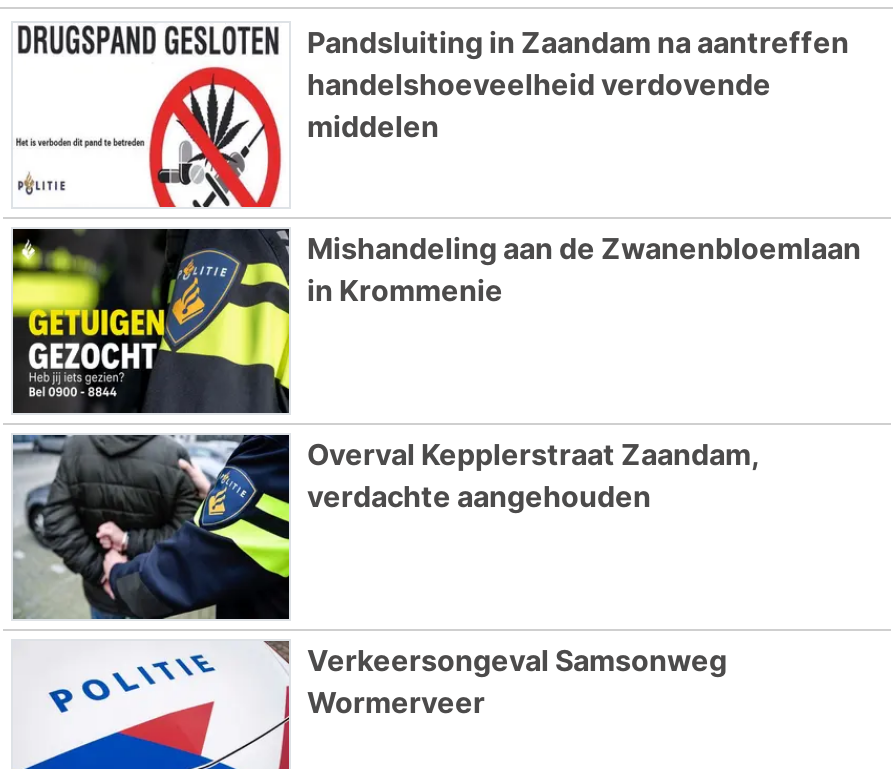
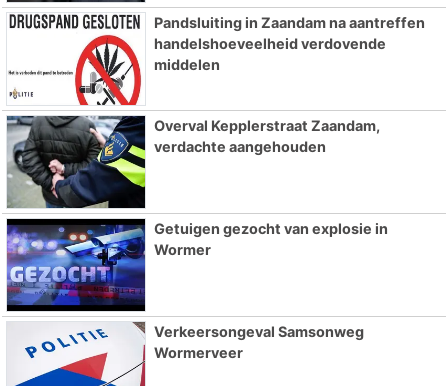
- [image]
- Mishandeling aan de Zwanenbloemlaan
- in Krommenie

moved up: [image] | Overval Kepplerstraat Zaandam, | verdachte aangehouden

+ [image]
+ Getuigen gezocht van explosie in
+ Wormer
